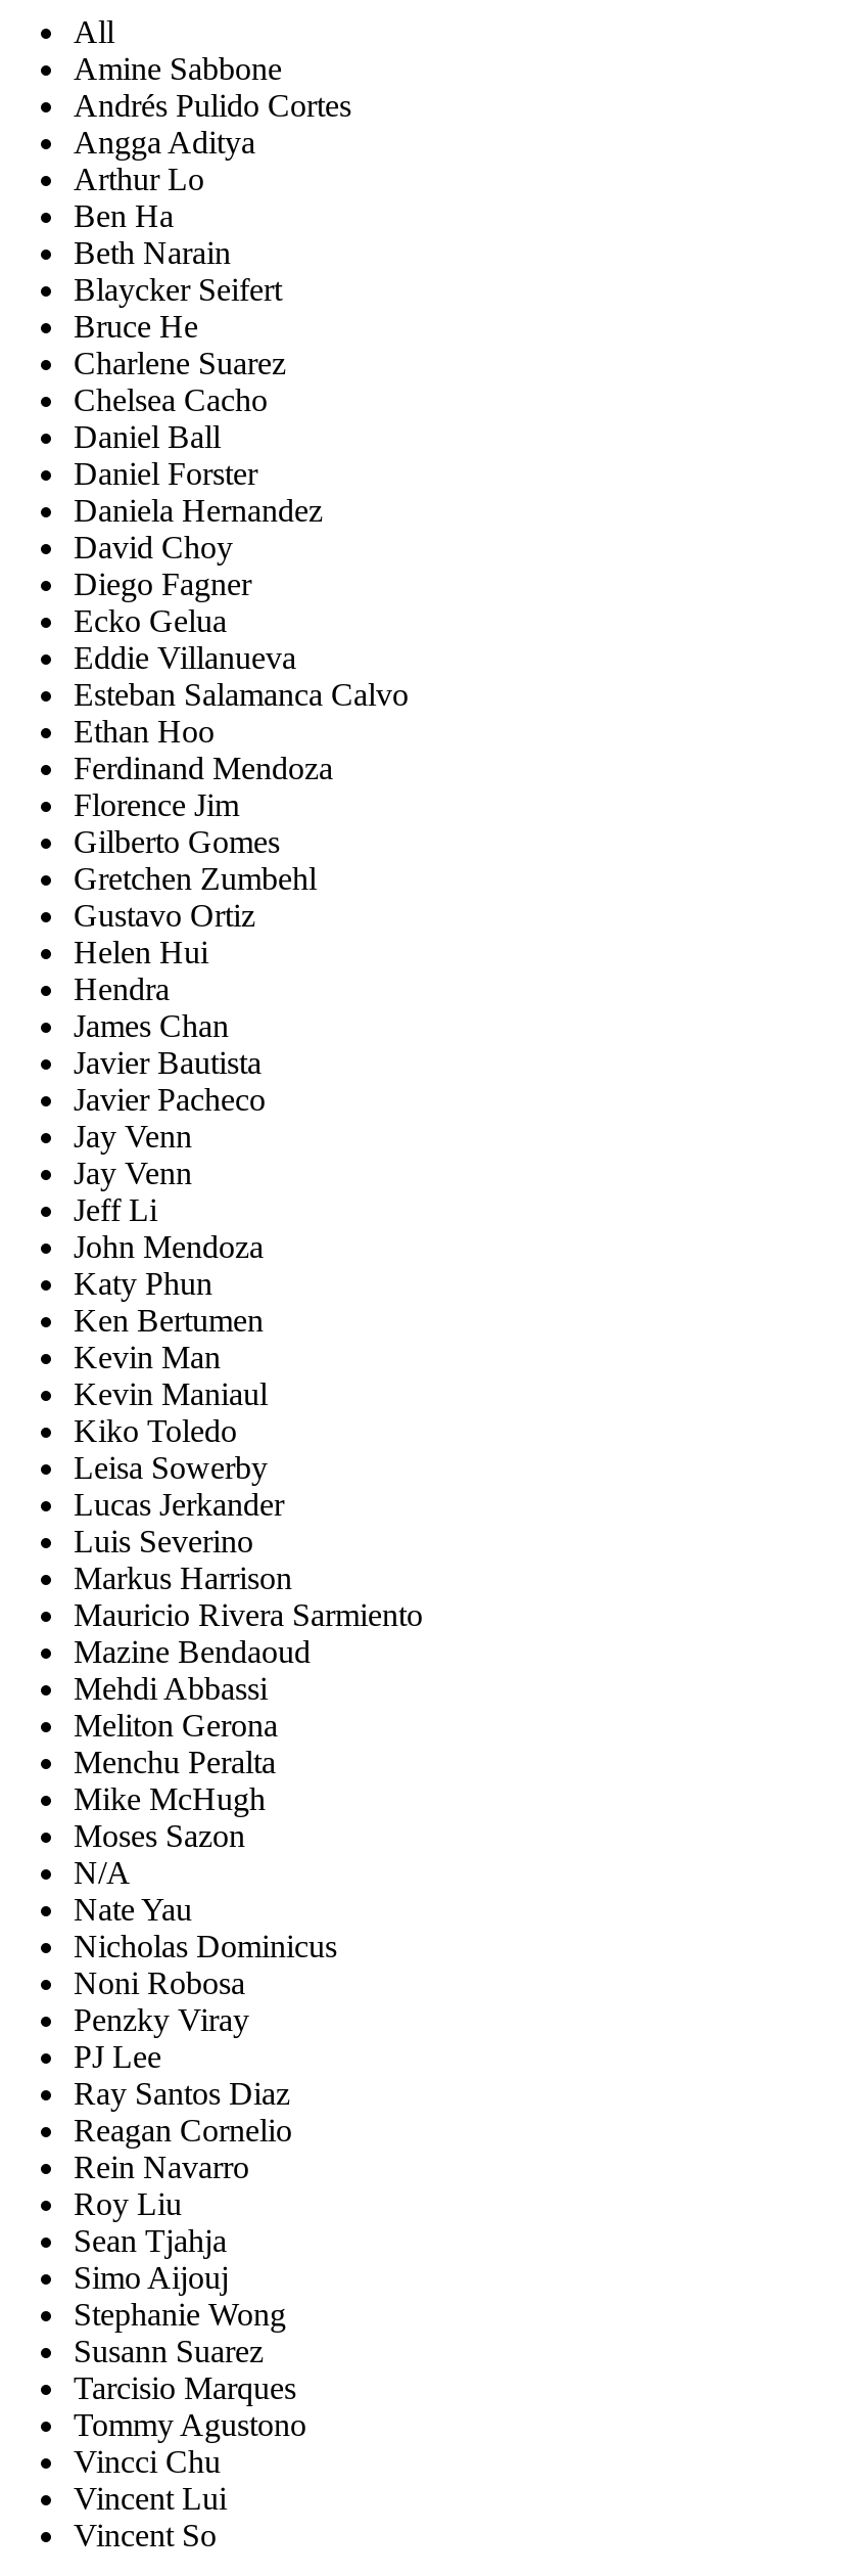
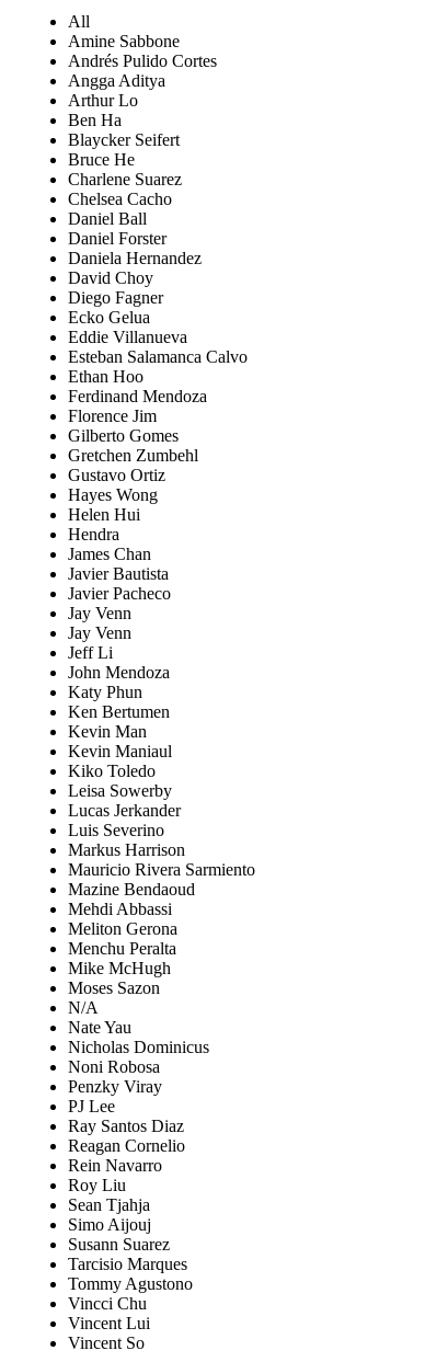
- Beth Narain

+ Hayes Wong

- Stephanie Wong
